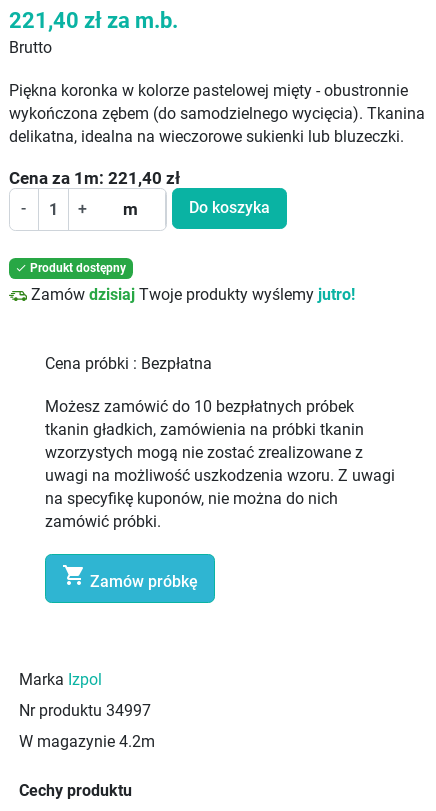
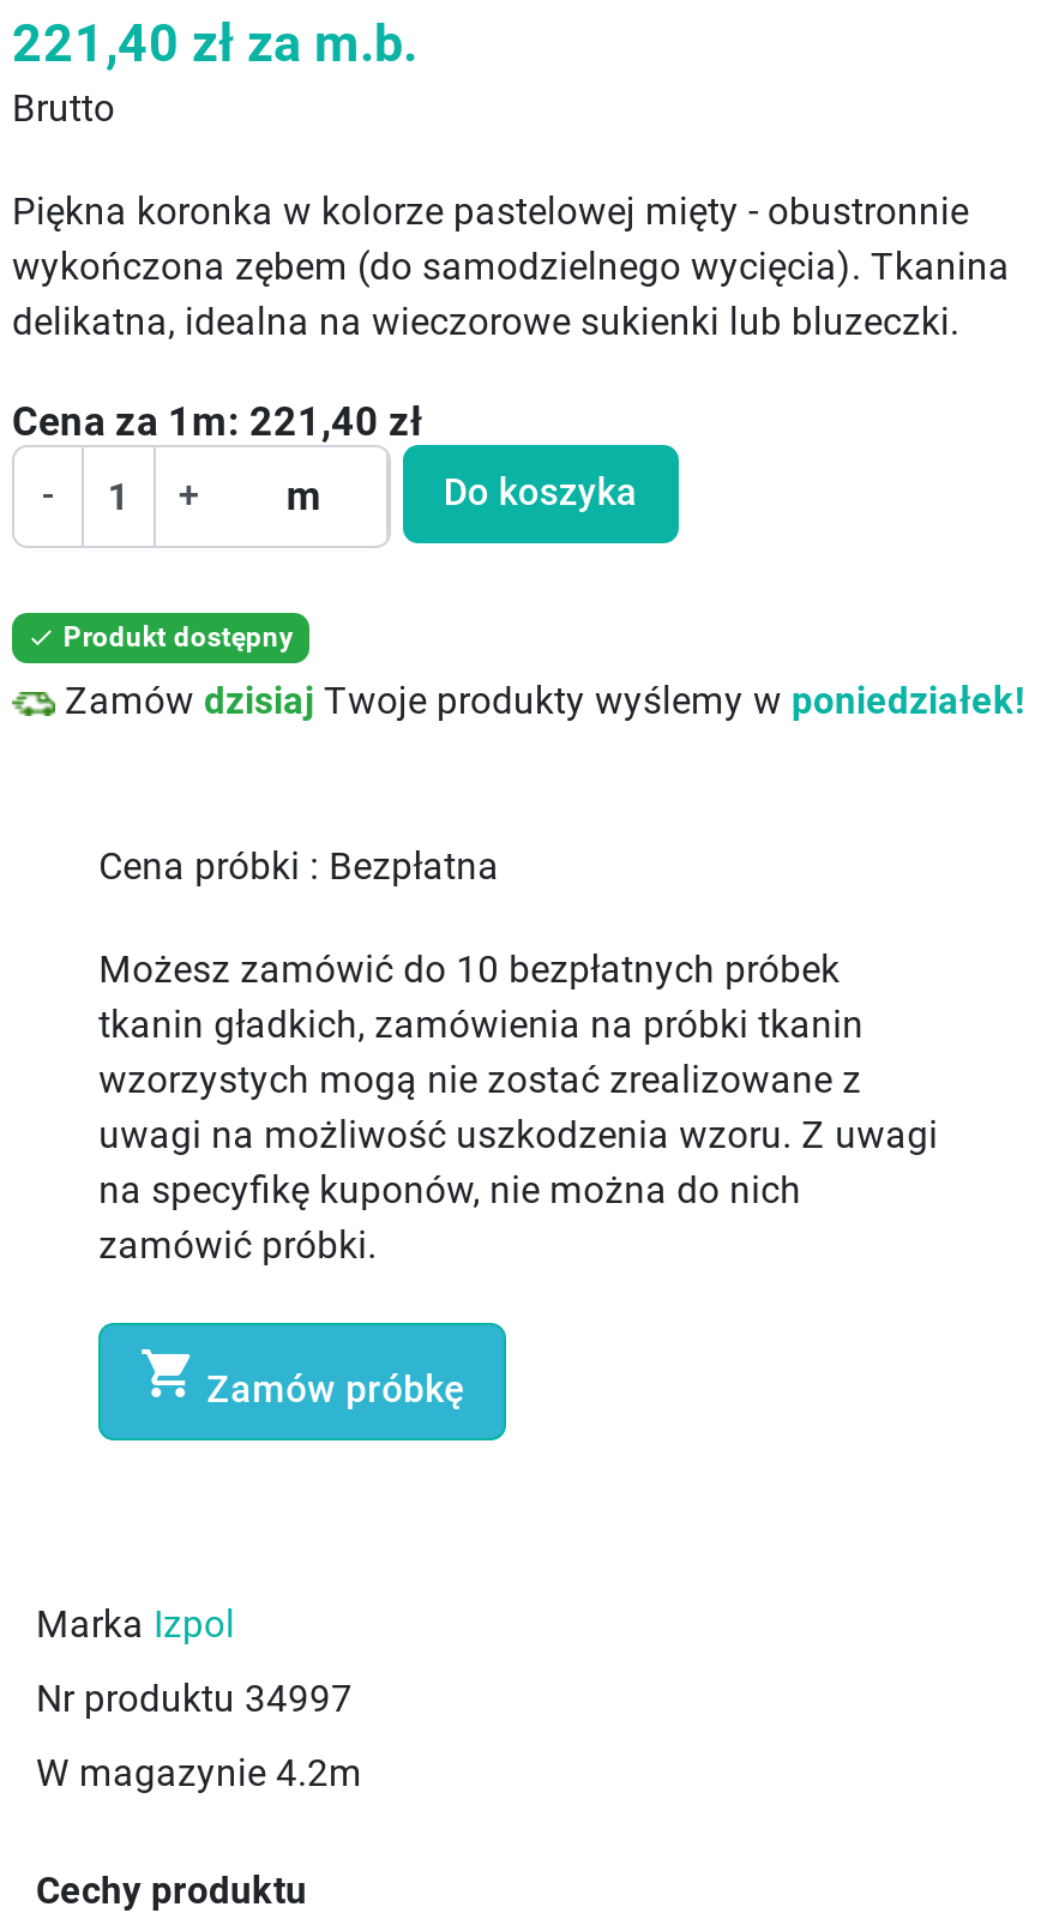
- Zamów dzisiaj Twoje produkty wyślemy jutro!
+ Zamów dzisiaj Twoje produkty wyślemy w poniedziałek!
